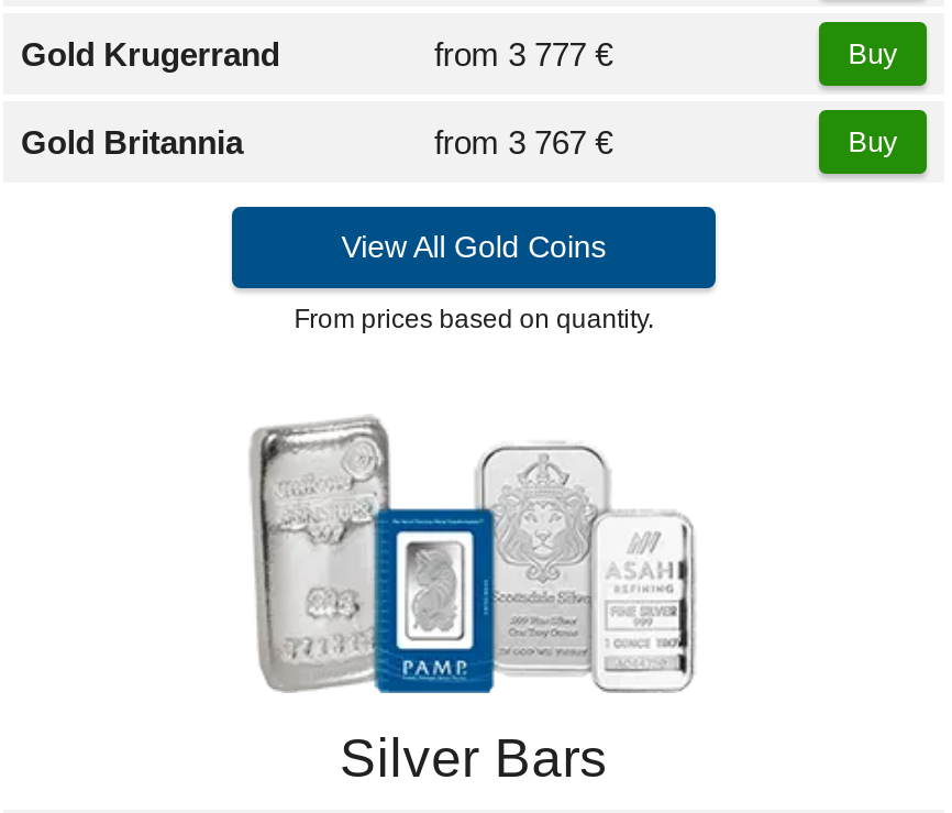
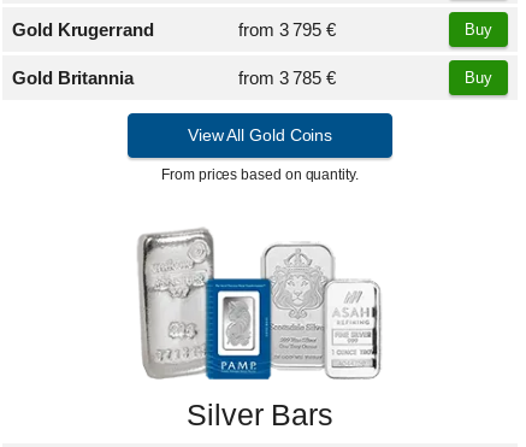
- from 3 777 €
+ from 3 795 €

- from 3 767 €
+ from 3 785 €
